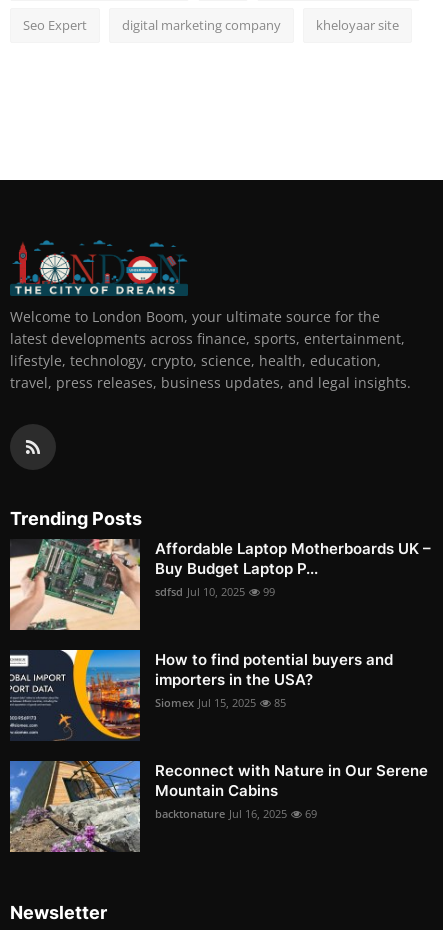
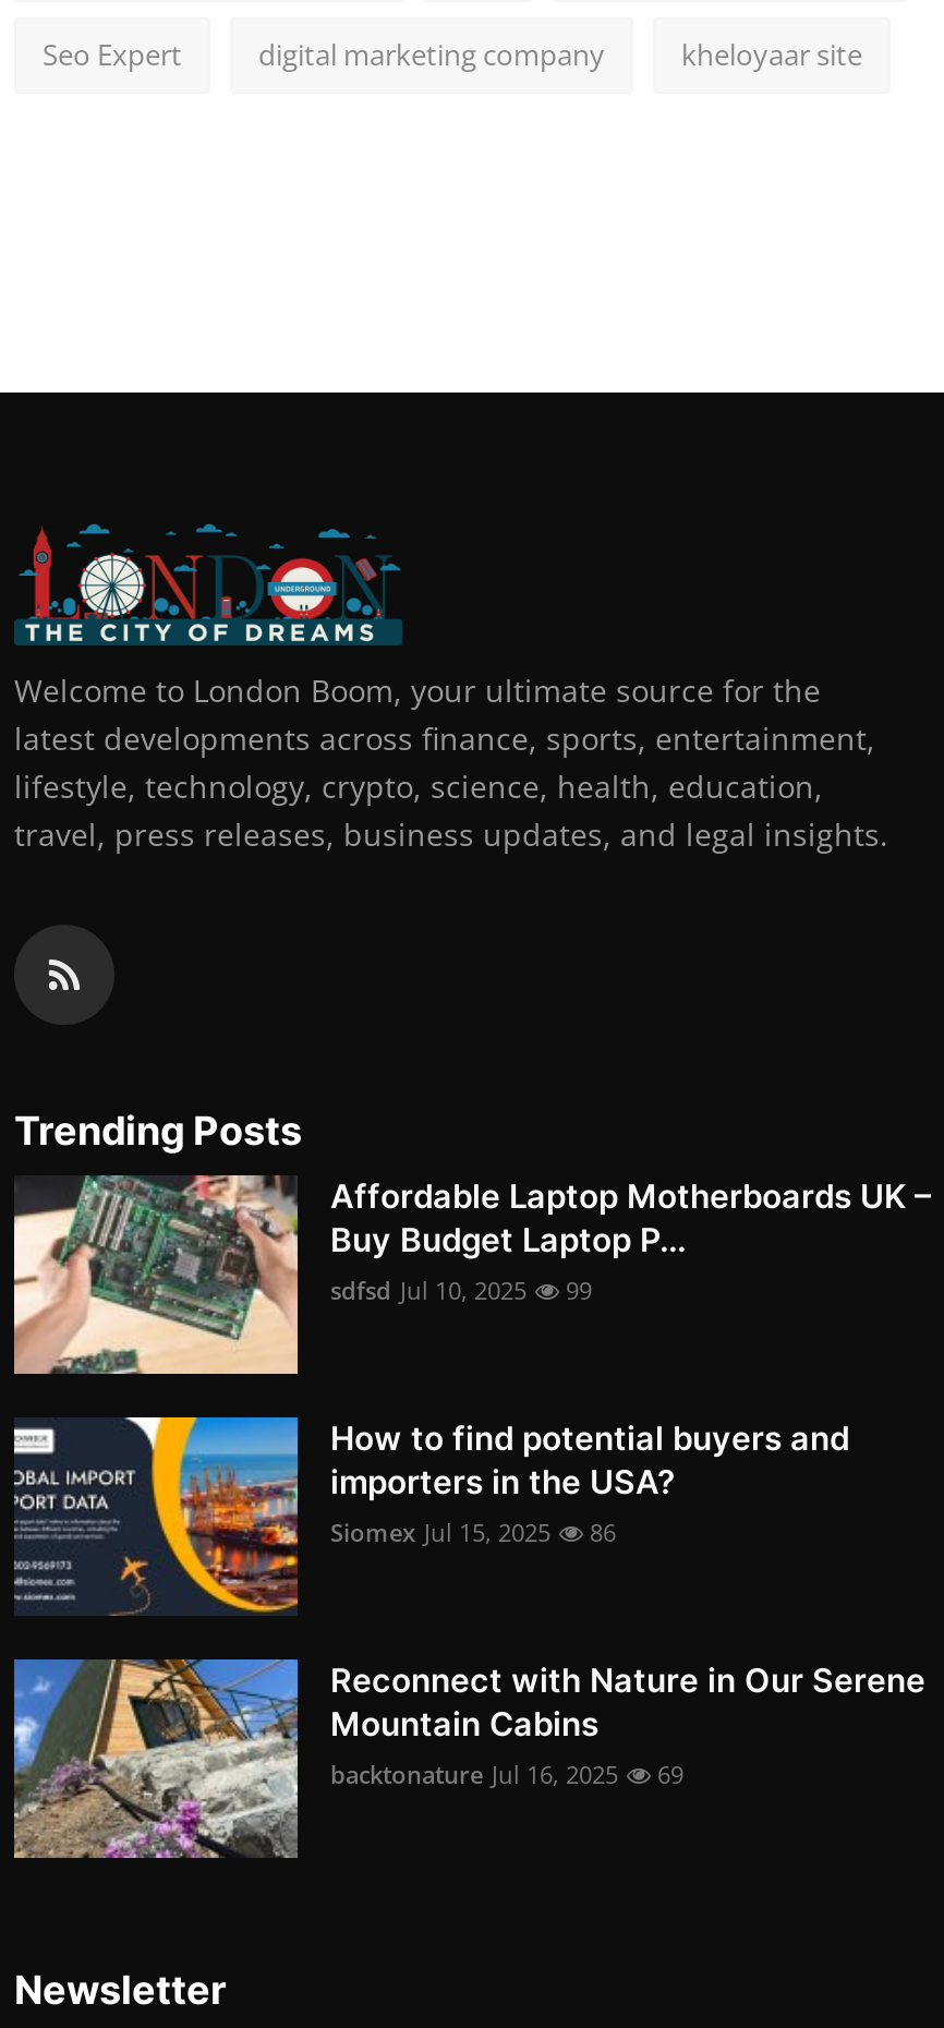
- Siomex Jul 15, 2025 85
+ Siomex Jul 15, 2025 86
